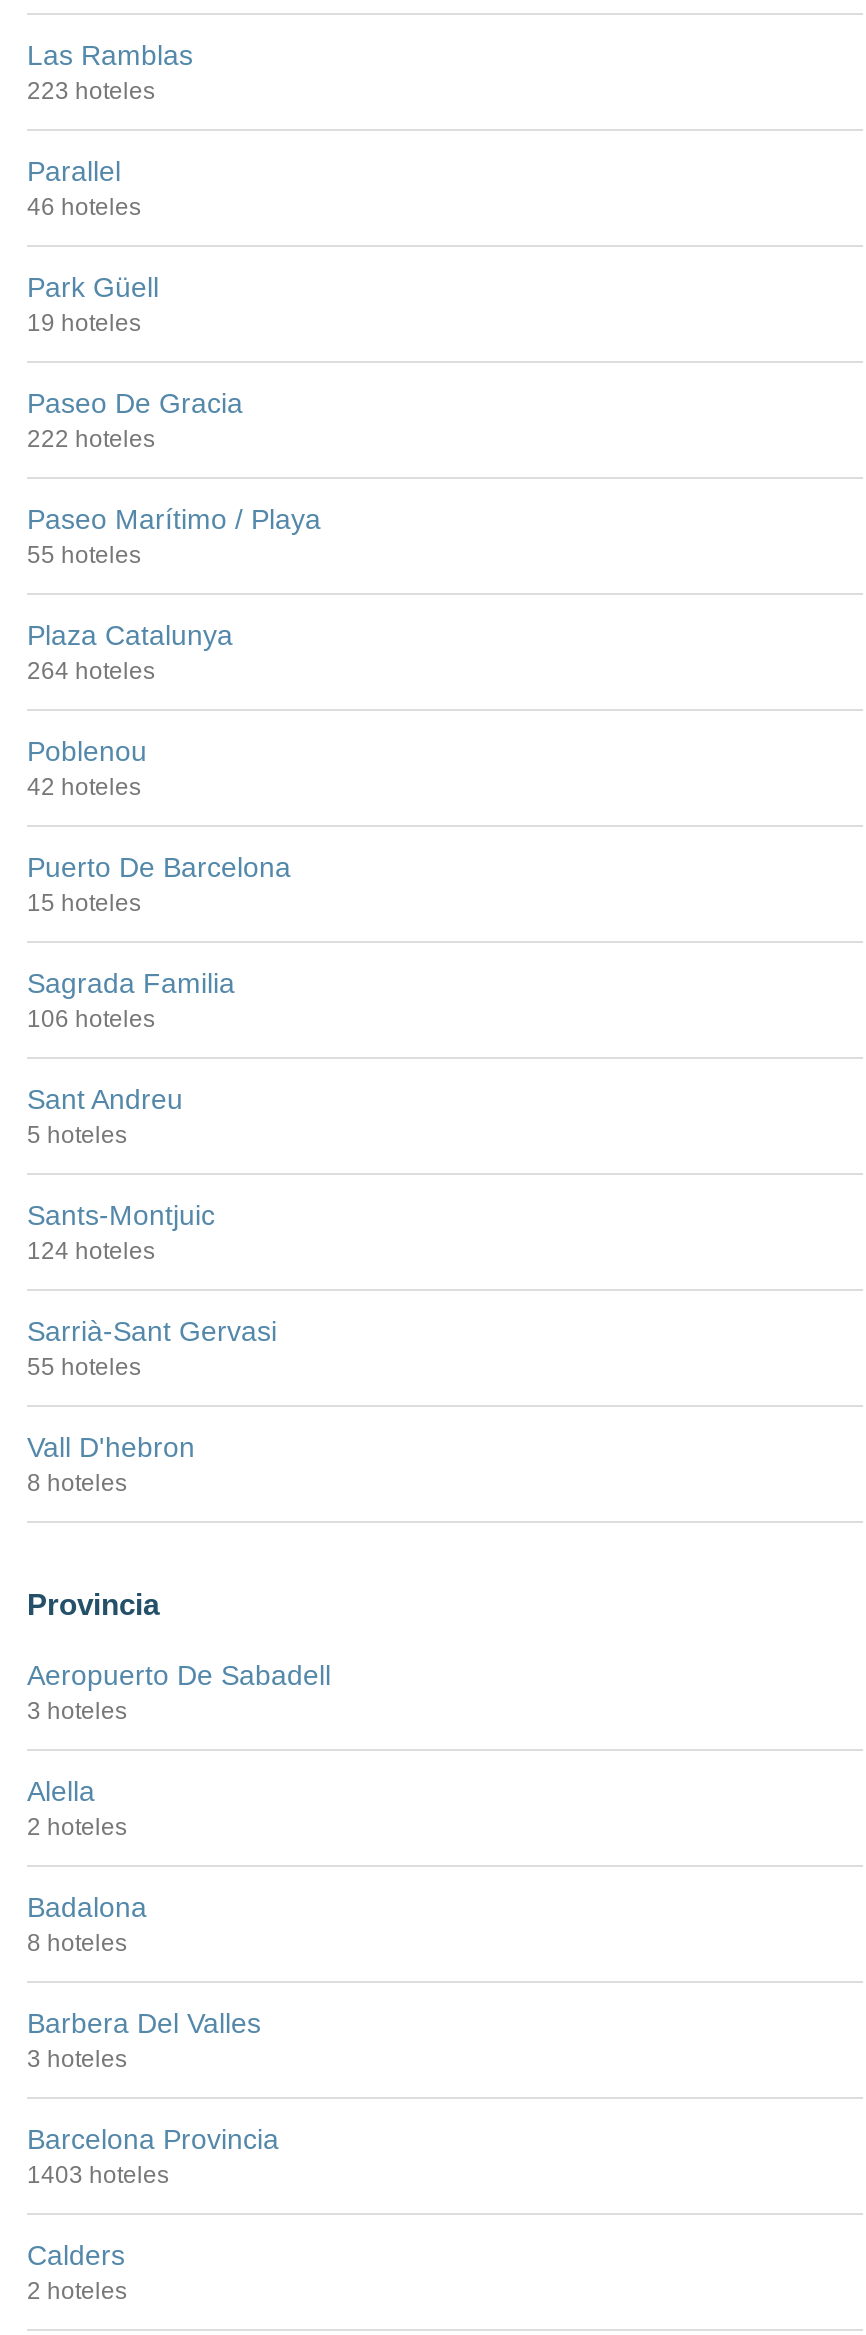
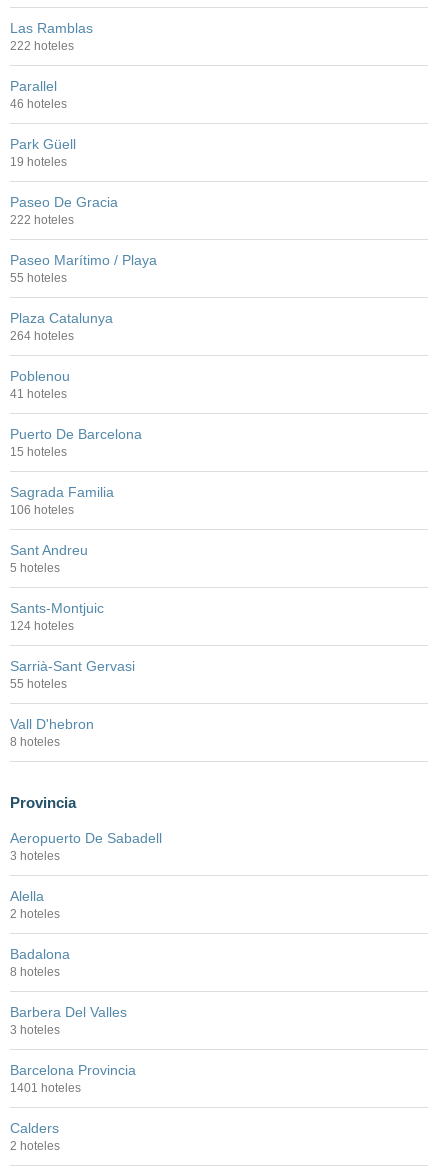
- 223 hoteles
+ 222 hoteles

- 42 hoteles
+ 41 hoteles

- 1403 hoteles
+ 1401 hoteles
